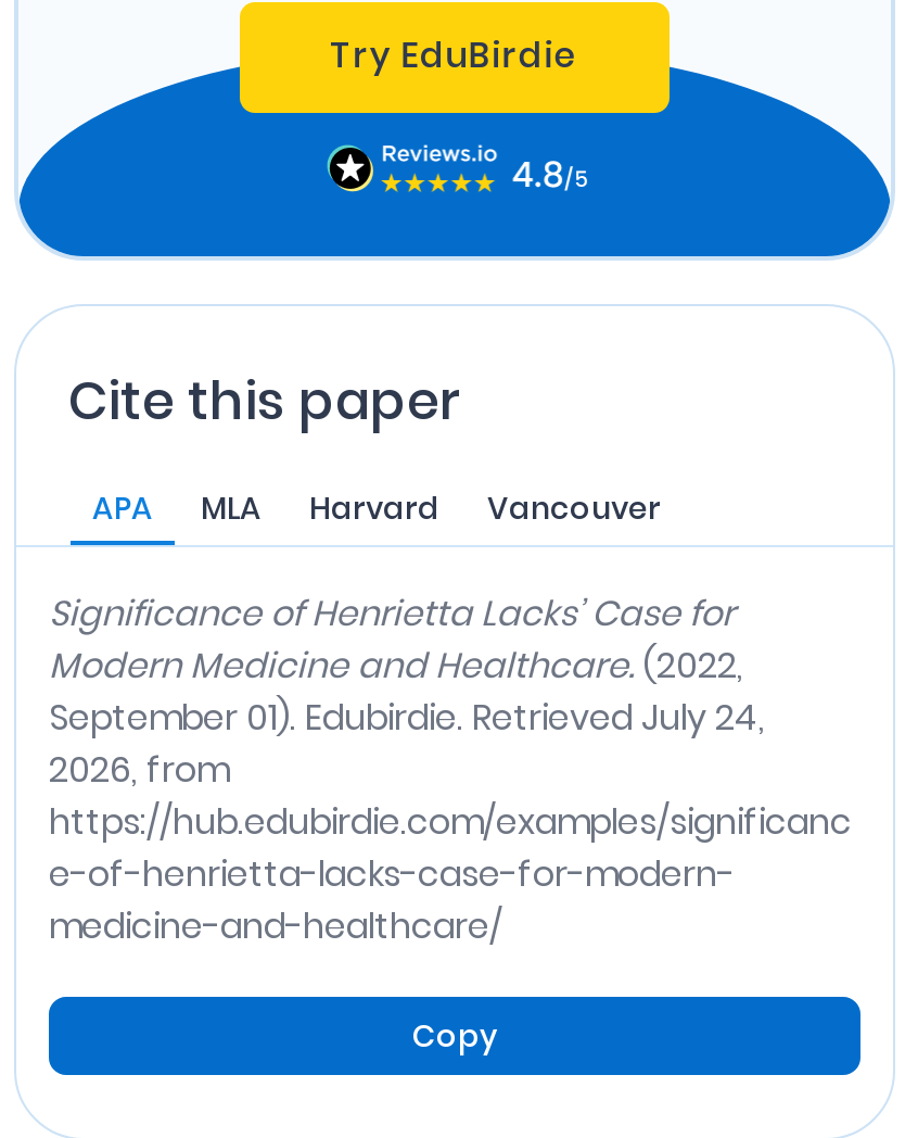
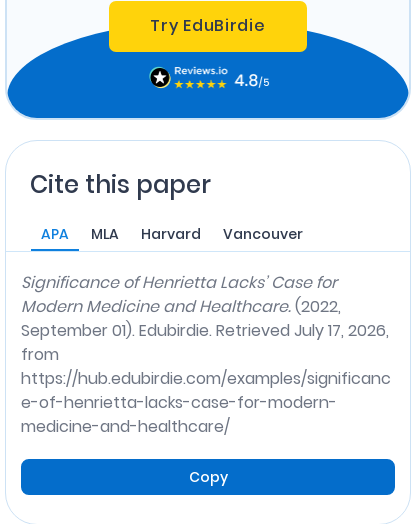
- September 01). Edubirdie. Retrieved July 24,
- 2026, from
+ September 01). Edubirdie. Retrieved July 17, 2026,
+ from
